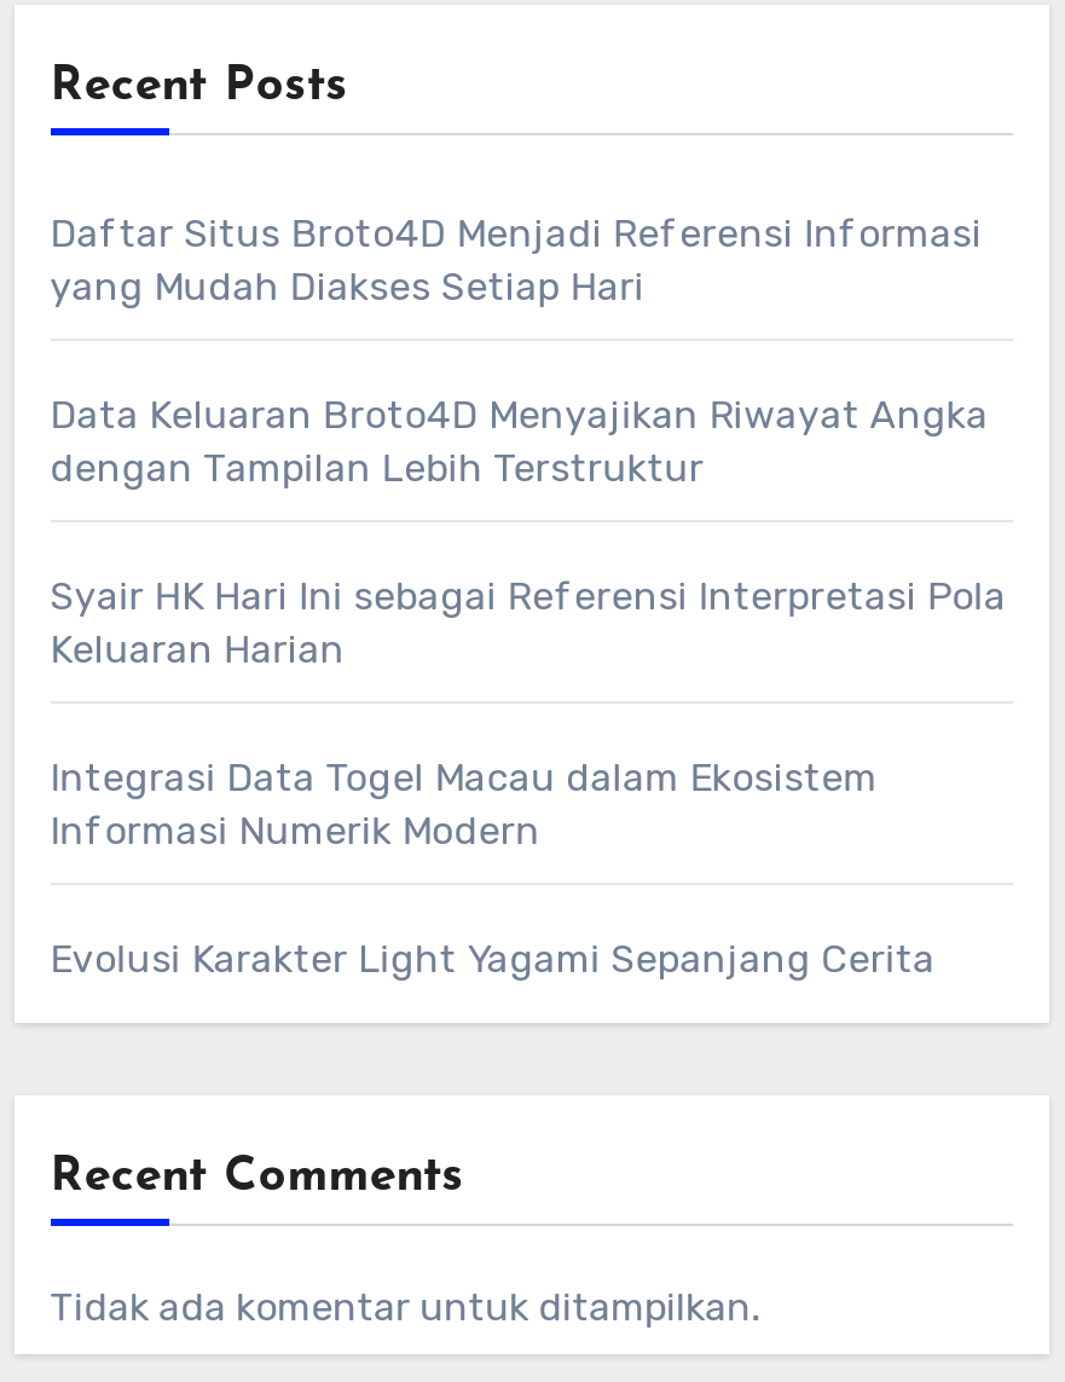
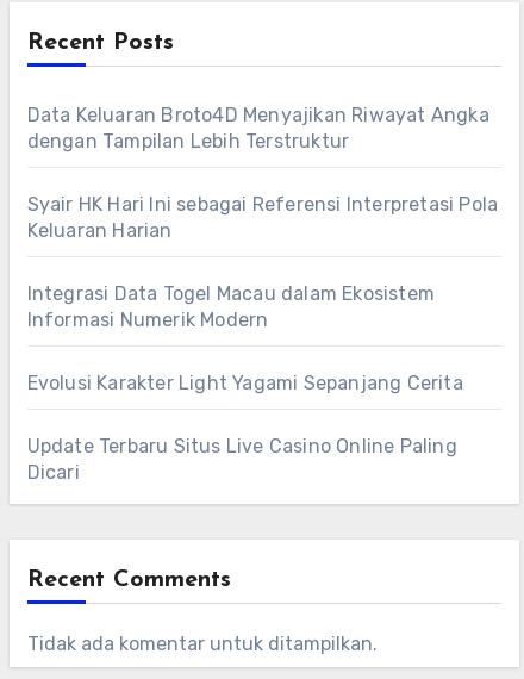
- Daftar Situs Broto4D Menjadi Referensi Informasi
- yang Mudah Diakses Setiap Hari

moved up: Data Keluaran Broto4D Menyajikan Riwayat Angka | dengan Tampilan Lebih Terstruktur | Syair HK Hari Ini sebagai Referensi Interpretasi Pola | Keluaran Harian | Integrasi Data Togel Macau dalam Ekosistem | Informasi Numerik Modern | Evolusi Karakter Light Yagami Sepanjang Cerita

+ Update Terbaru Situs Live Casino Online Paling
+ Dicari
